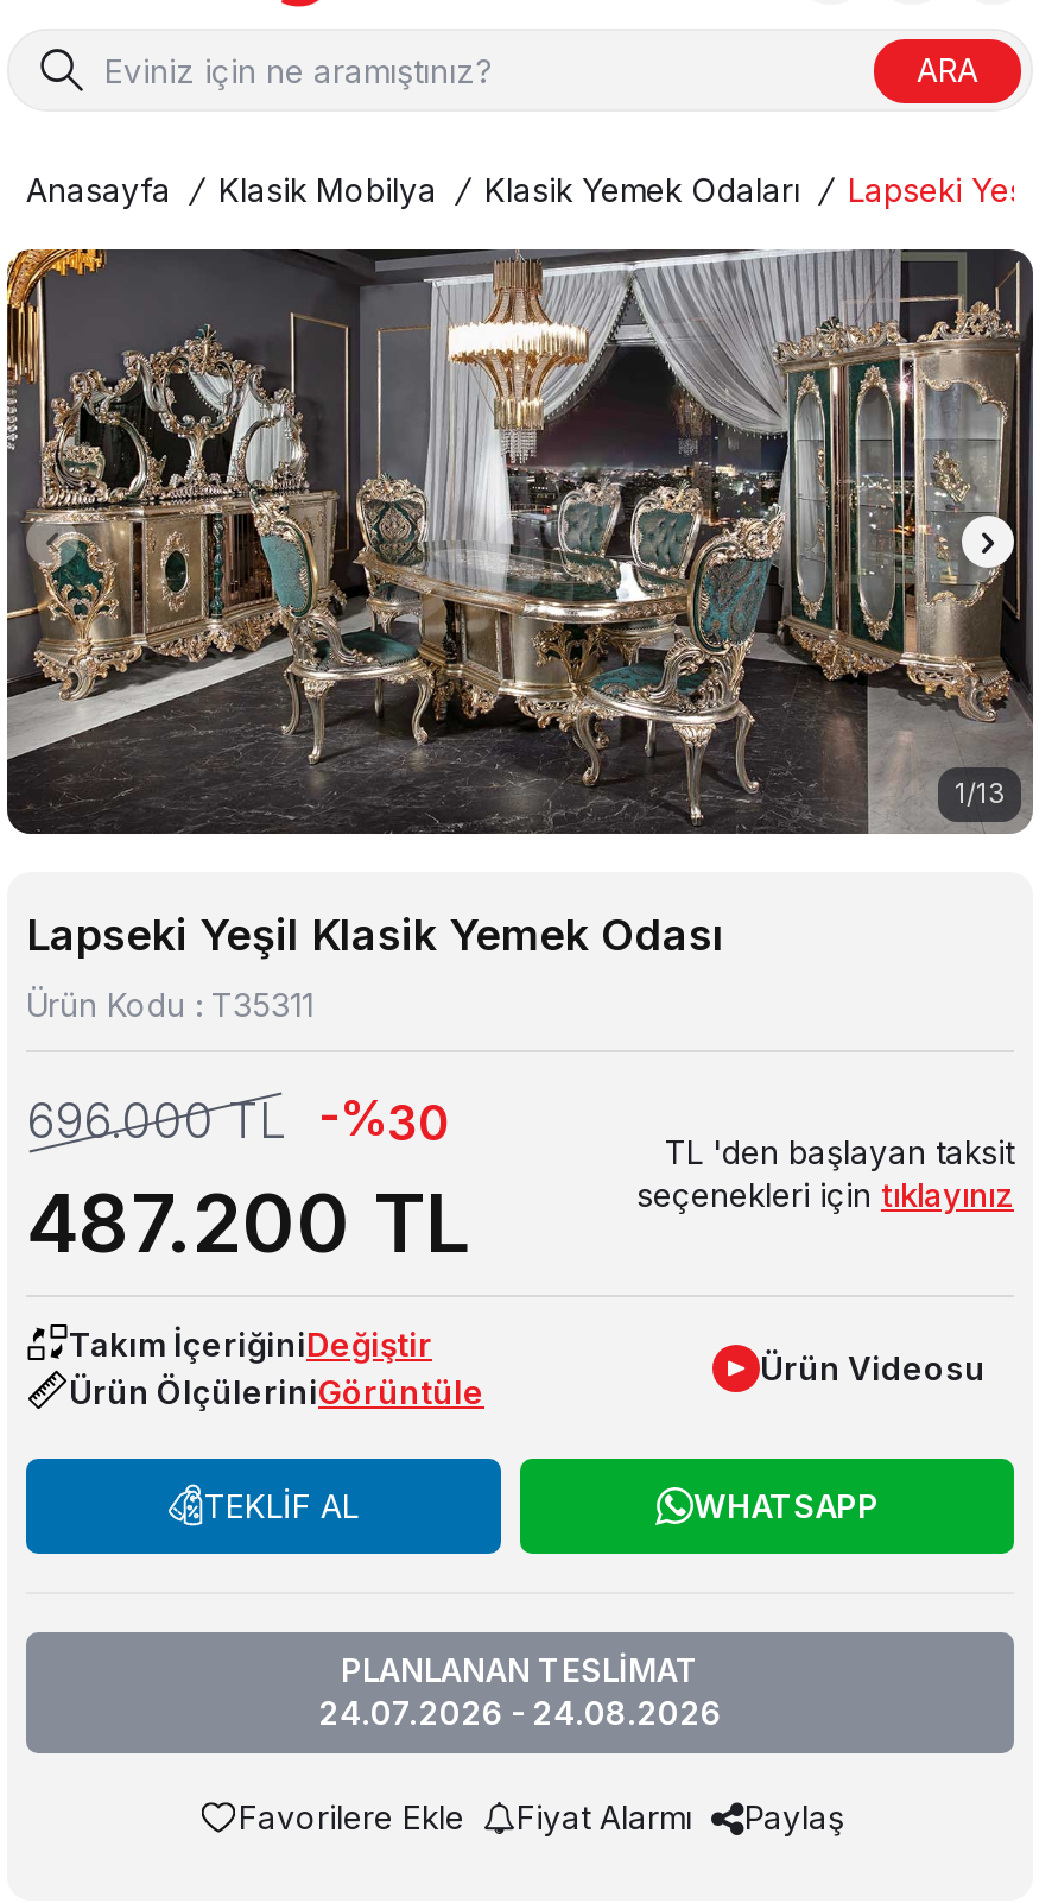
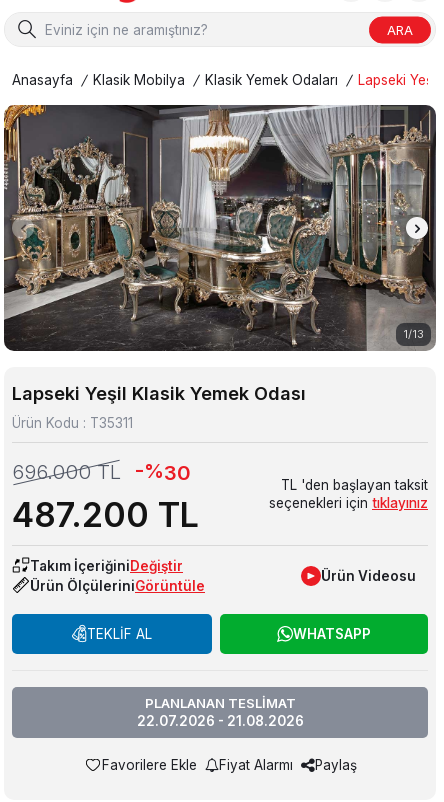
- 24.07.2026 - 24.08.2026
+ 22.07.2026 - 21.08.2026
